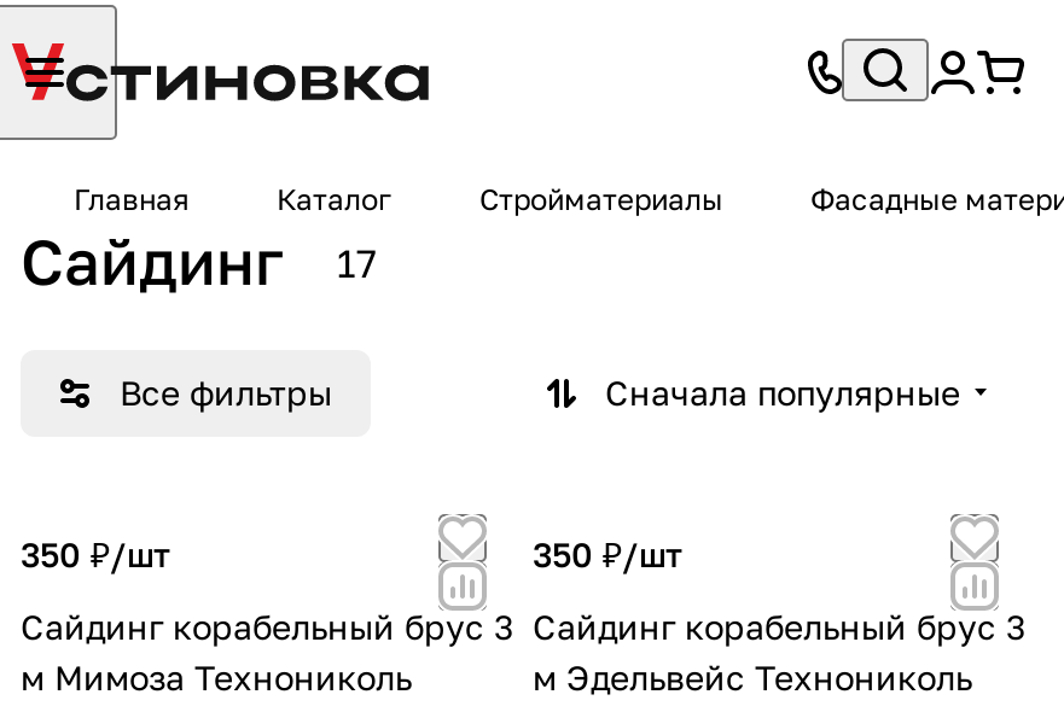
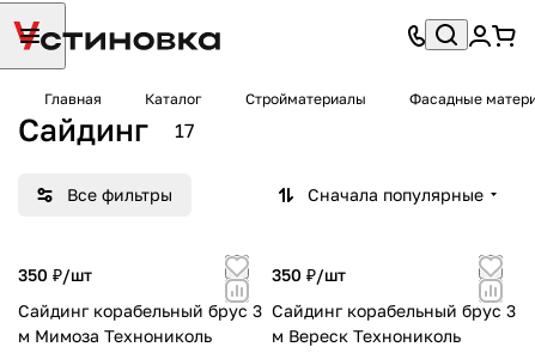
- м Эдельвейс Технониколь
+ м Вереск Технониколь
